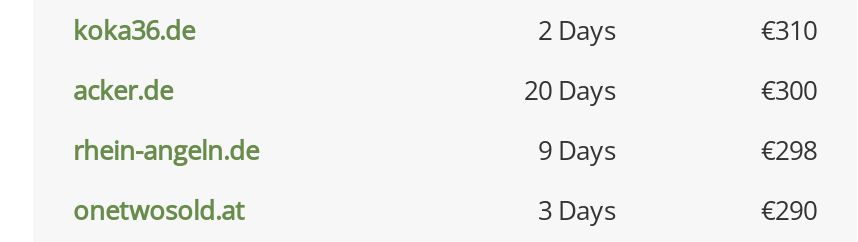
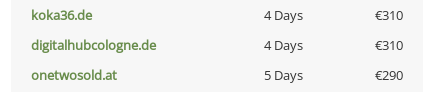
- 2 Days
+ 4 Days

- acker.de
- 20 Days
- €300
- rhein-angeln.de
- 9 Days
- €298
+ digitalhubcologne.de
+ 4 Days
+ €310

- 3 Days
+ 5 Days
